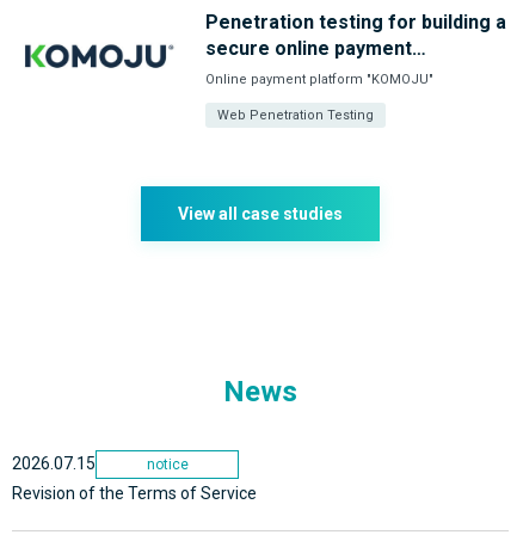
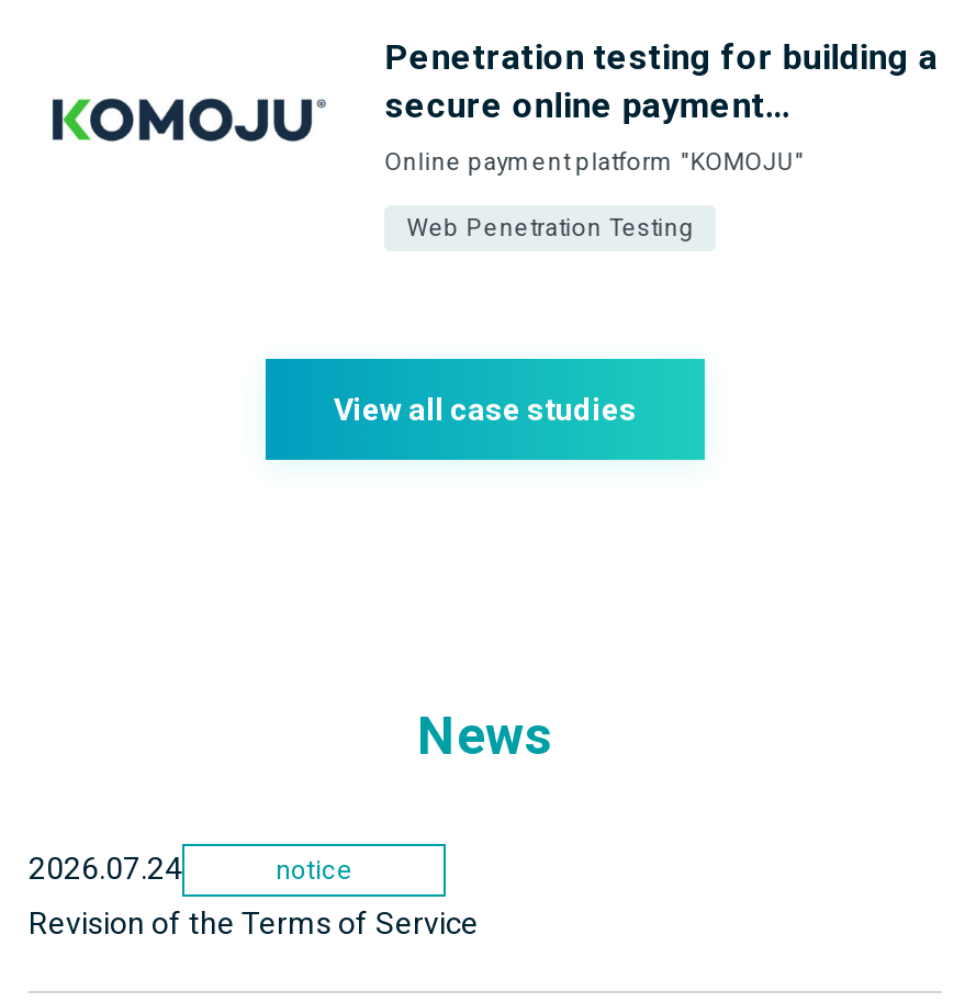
- 2026.07.15
+ 2026.07.24
